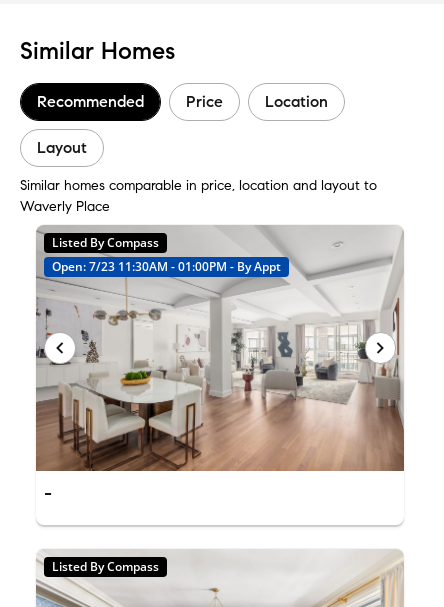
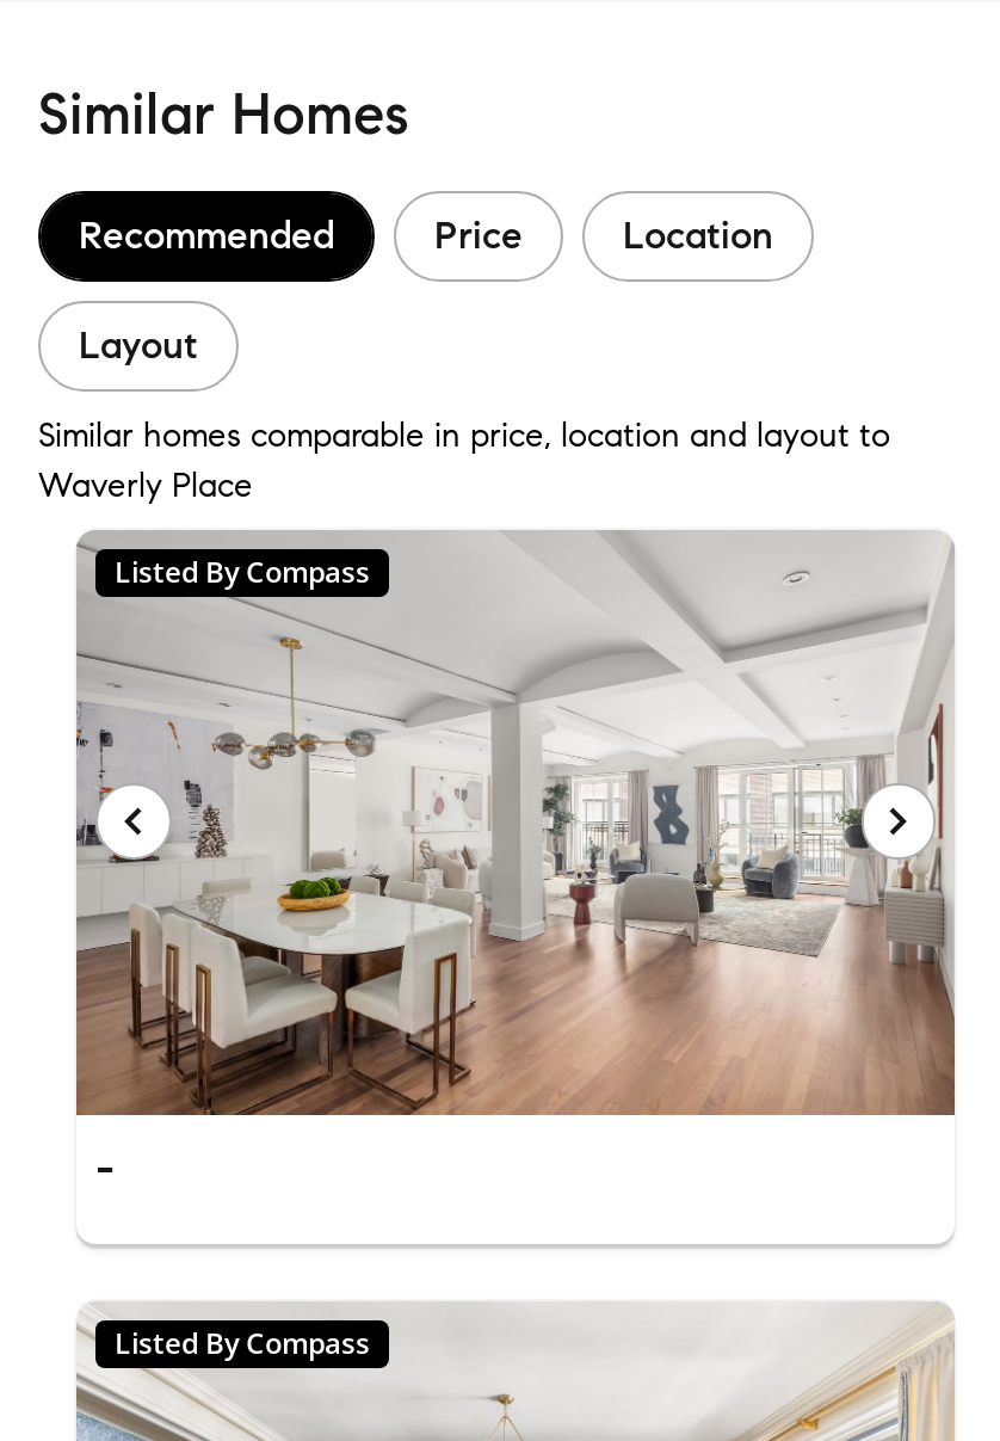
- Open: 7/23 11:30AM - 01:00PM - By Appt
